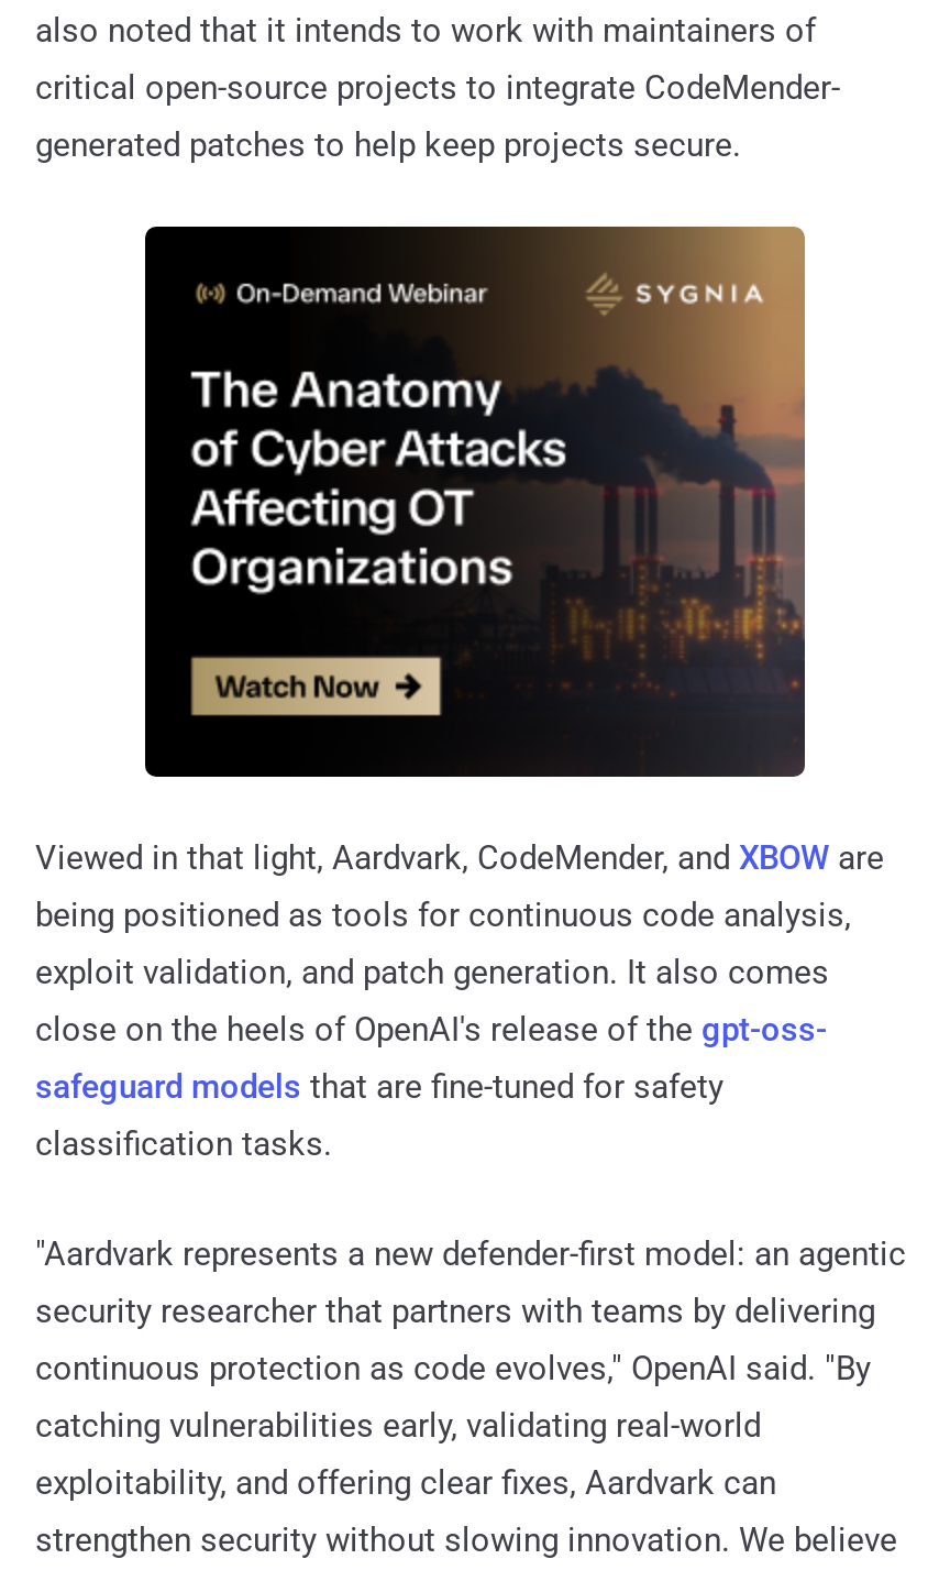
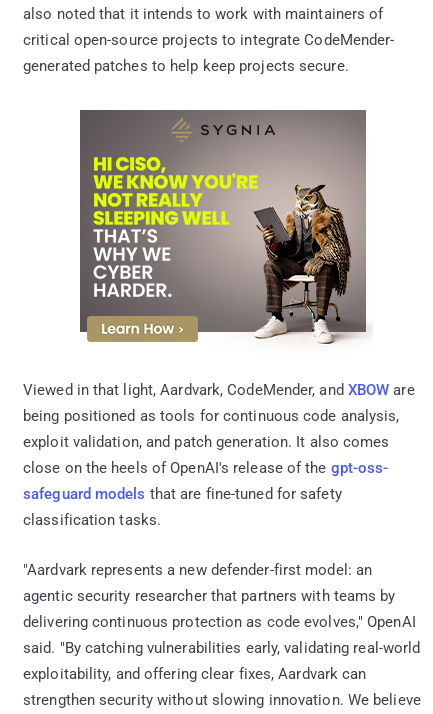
- [image]
+ [image]
